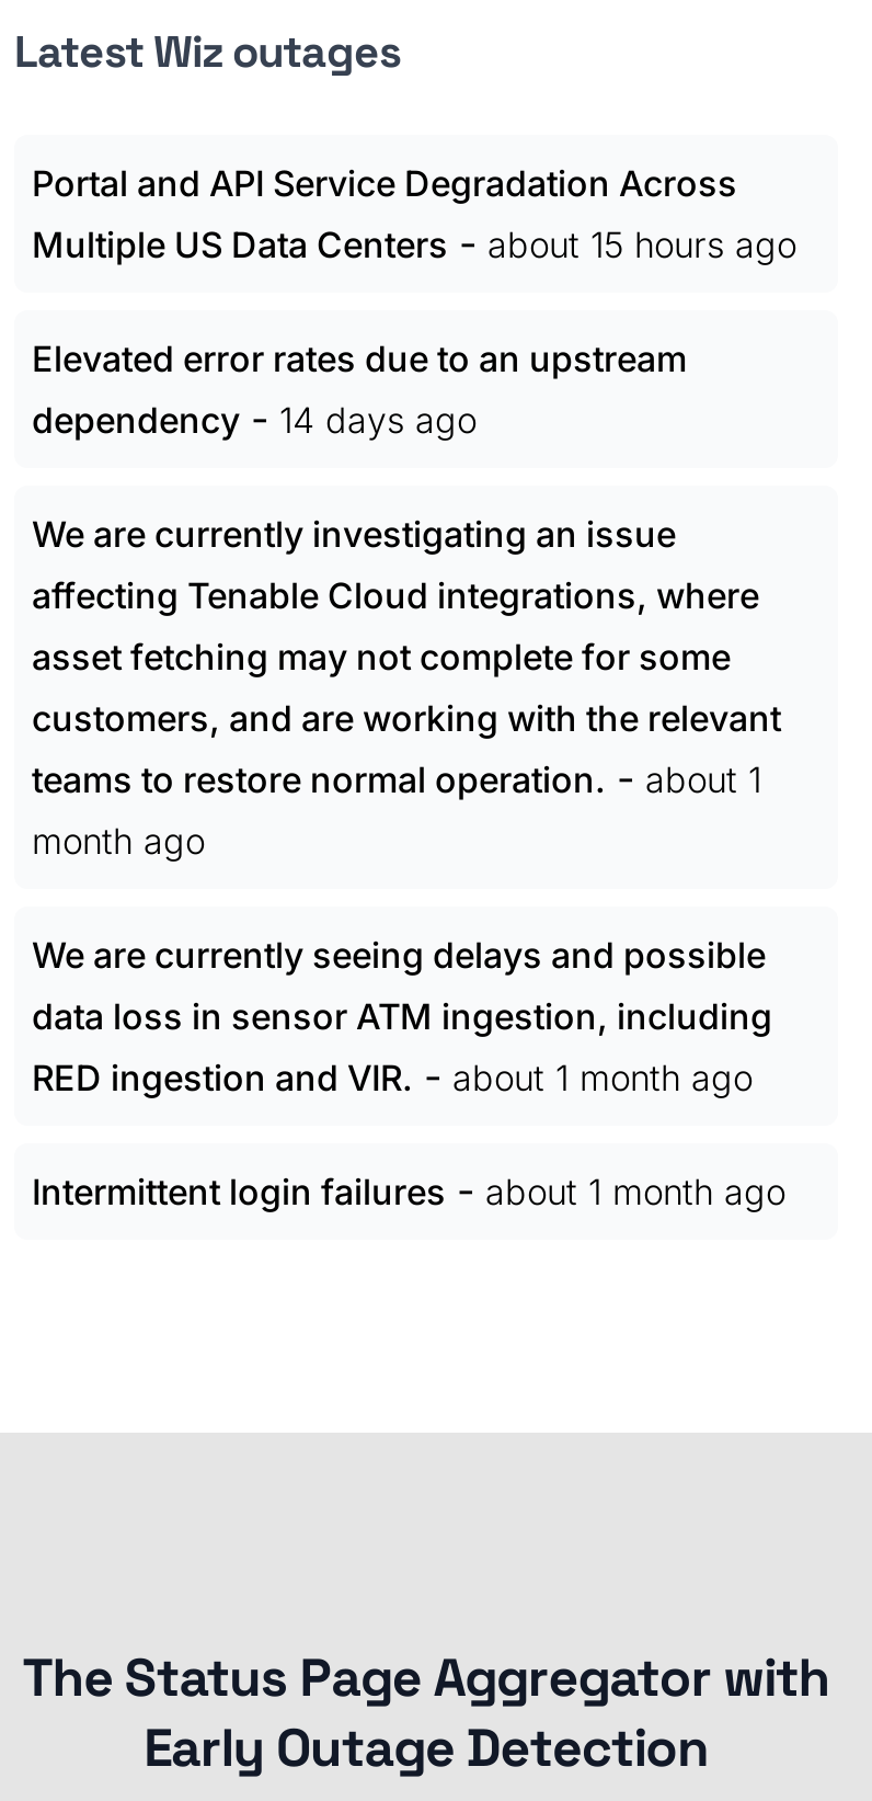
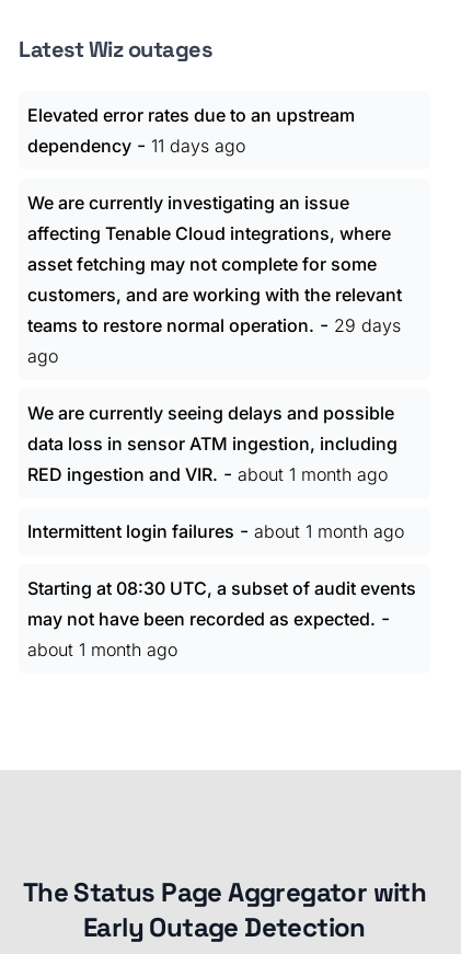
- Portal and API Service Degradation Across
- Multiple US Data Centers - about 15 hours ago

moved up: Elevated error rates due to an upstream

- dependency - 14 days ago
+ dependency - 11 days ago

moved up: We are currently investigating an issue | affecting Tenable Cloud integrations, where | asset fetching may not complete for some | customers, and are working with the relevant

- teams to restore normal operation. - about 1
- month ago
+ teams to restore normal operation. - 29 days
+ ago

moved up: We are currently seeing delays and possible | data loss in sensor ATM ingestion, including | RED ingestion and VIR. - about 1 month ago | Intermittent login failures - about 1 month ago

+ Starting at 08:30 UTC, a subset of audit events
+ may not have been recorded as expected. -
+ about 1 month ago
